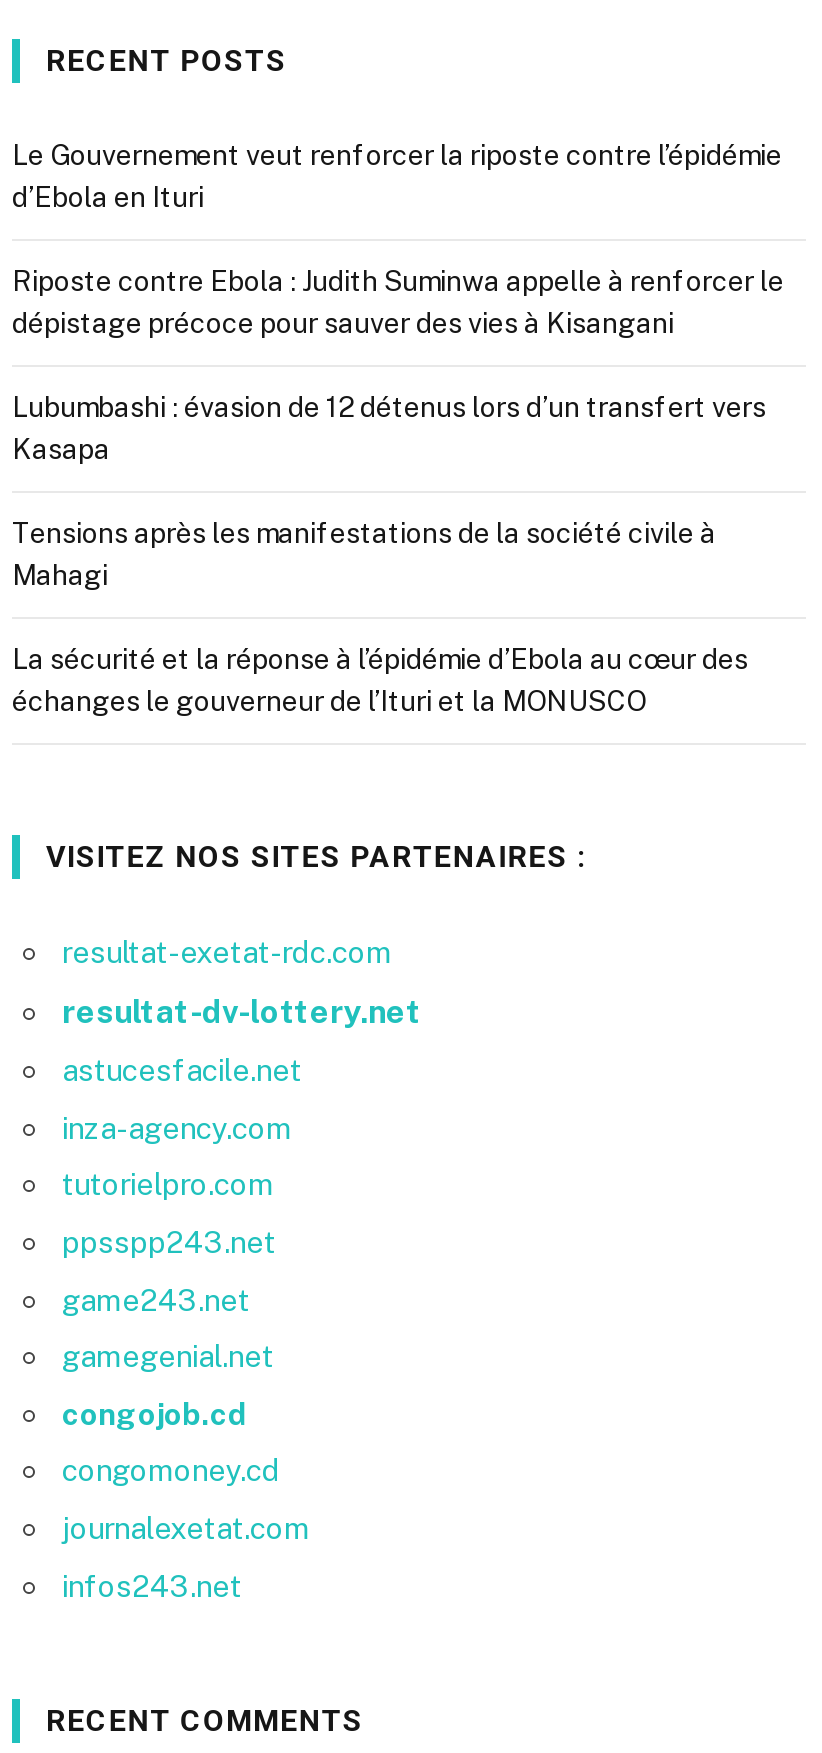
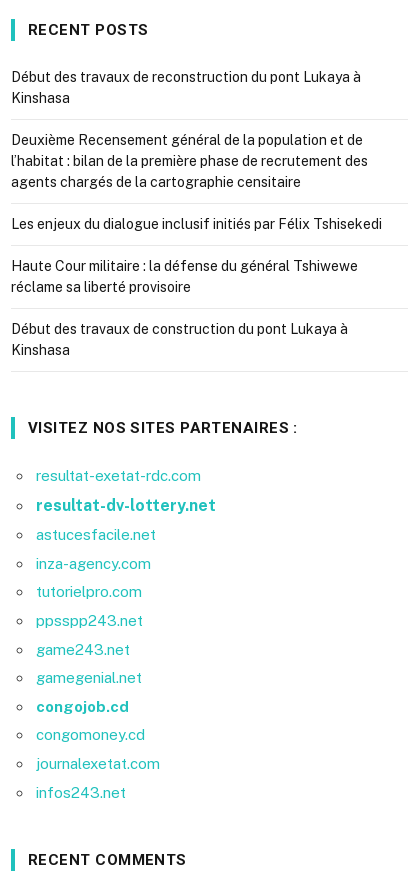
- Le Gouvernement veut renforcer la riposte contre l’épidémie
- d’Ebola en Ituri
+ Début des travaux de reconstruction du pont Lukaya à
+ Kinshasa

- Riposte contre Ebola : Judith Suminwa appelle à renforcer le
- dépistage précoce pour sauver des vies à Kisangani
+ Deuxième Recensement général de la population et de
+ l’habitat : bilan de la première phase de recrutement des
+ agents chargés de la cartographie censitaire

- Lubumbashi : évasion de 12 détenus lors d’un transfert vers
- Kasapa
+ Les enjeux du dialogue inclusif initiés par Félix Tshisekedi

- Tensions après les manifestations de la société civile à
- Mahagi
+ Haute Cour militaire : la défense du général Tshiwewe
+ réclame sa liberté provisoire

- La sécurité et la réponse à l’épidémie d’Ebola au cœur des
- échanges le gouverneur de l’Ituri et la MONUSCO
+ Début des travaux de construction du pont Lukaya à
+ Kinshasa
